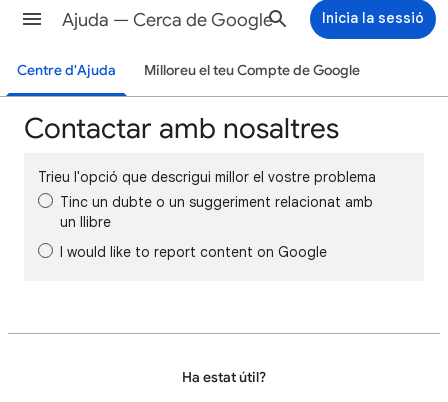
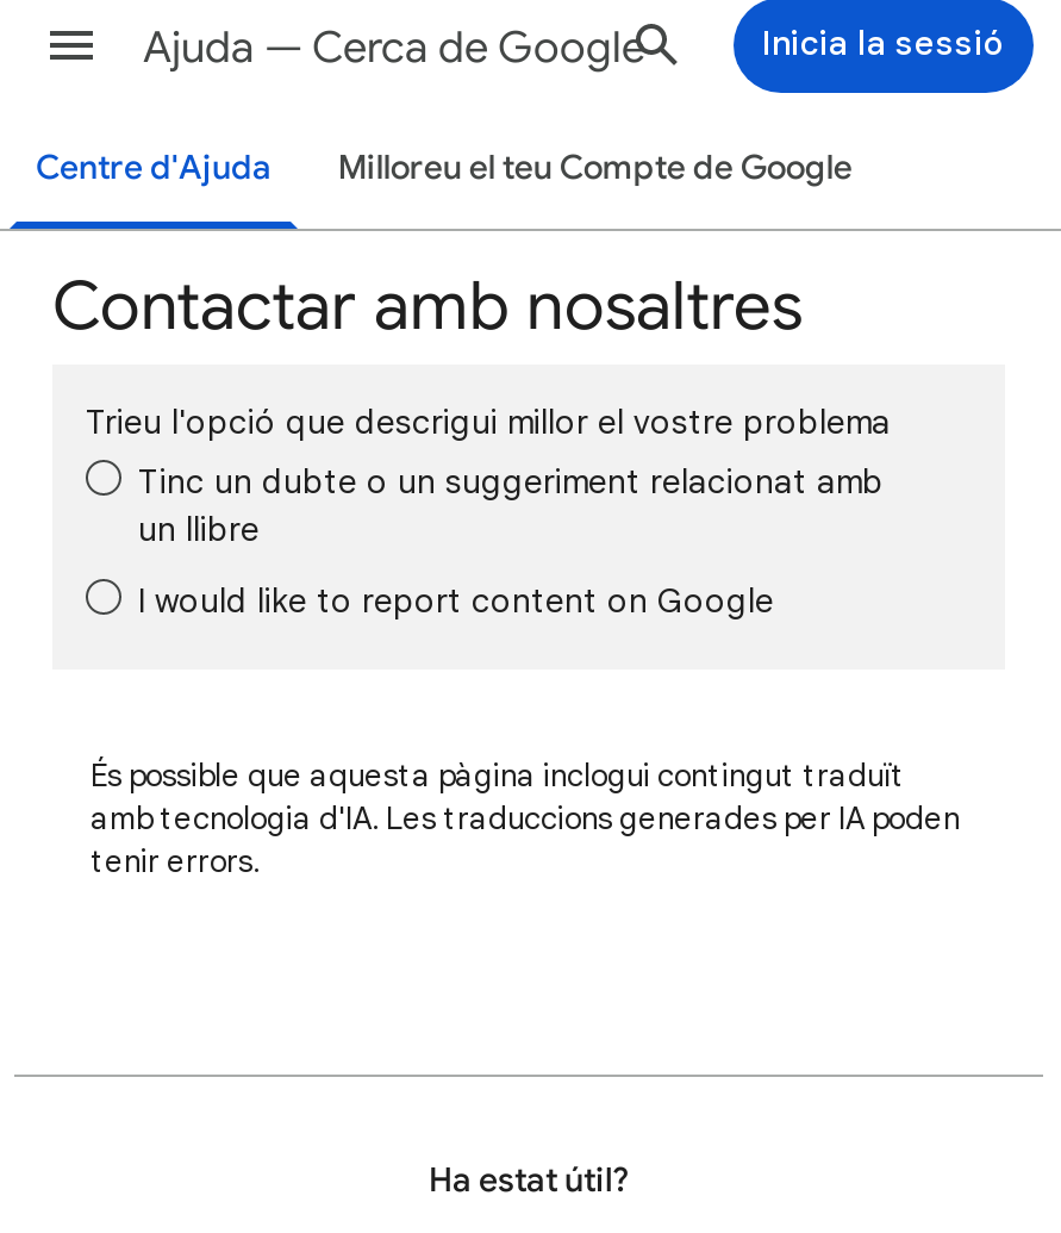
+ És possible que aquesta pàgina inclogui contingut traduït
+ amb tecnologia d'IA. Les traduccions generades per IA poden
+ tenir errors.
